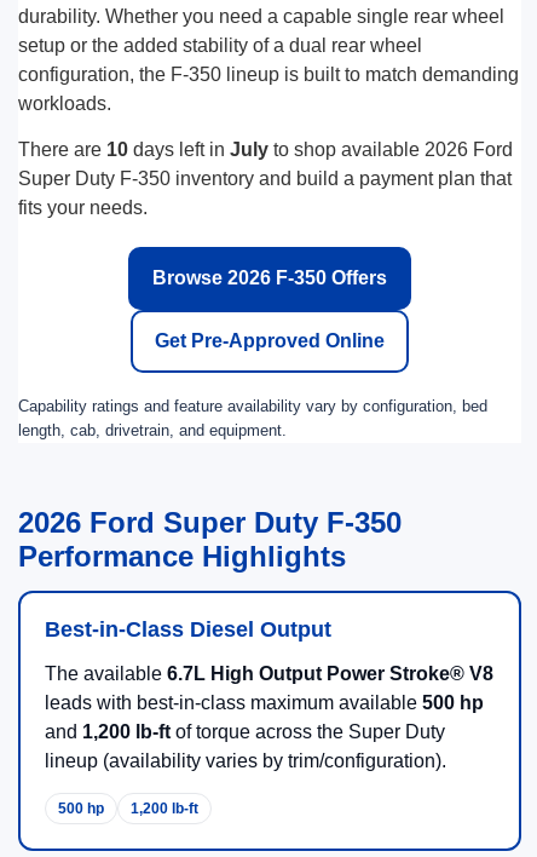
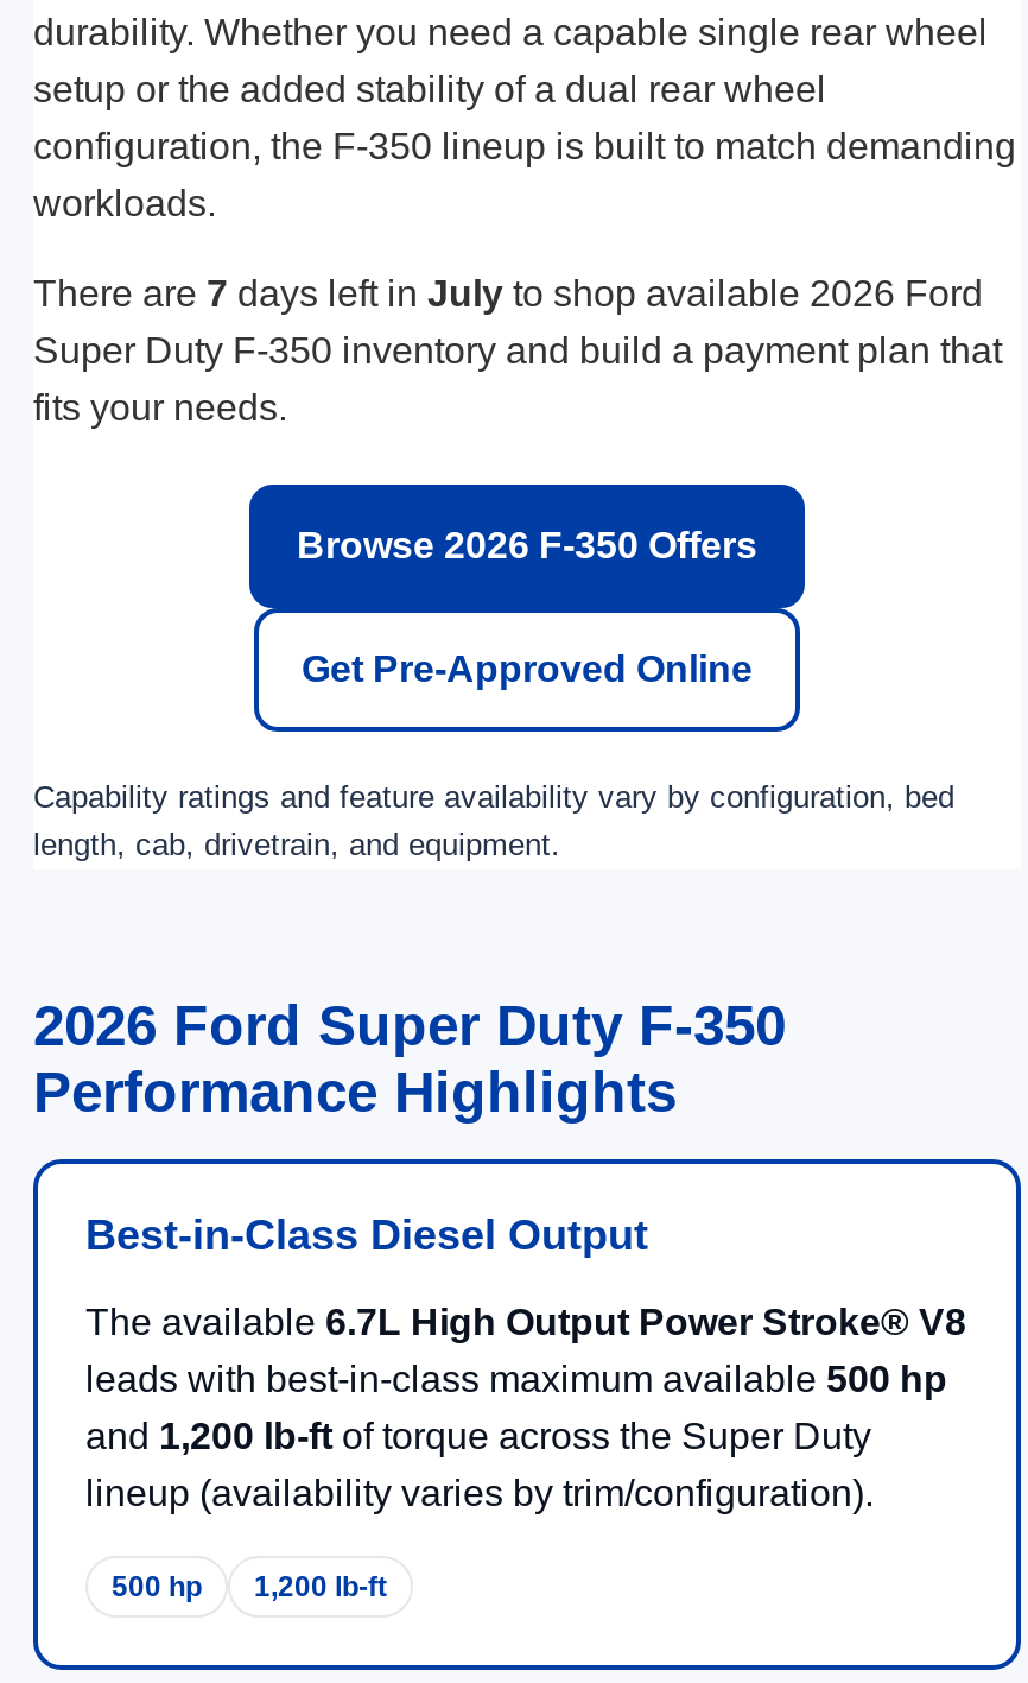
- There are 10 days left in July to shop available 2026 Ford
+ There are 7 days left in July to shop available 2026 Ford
